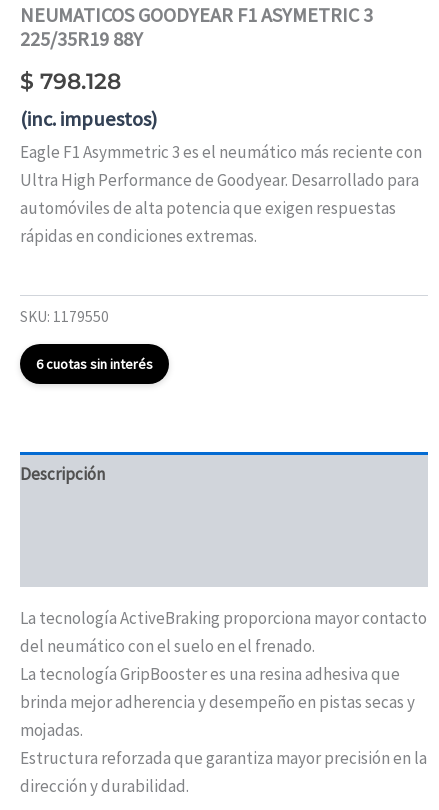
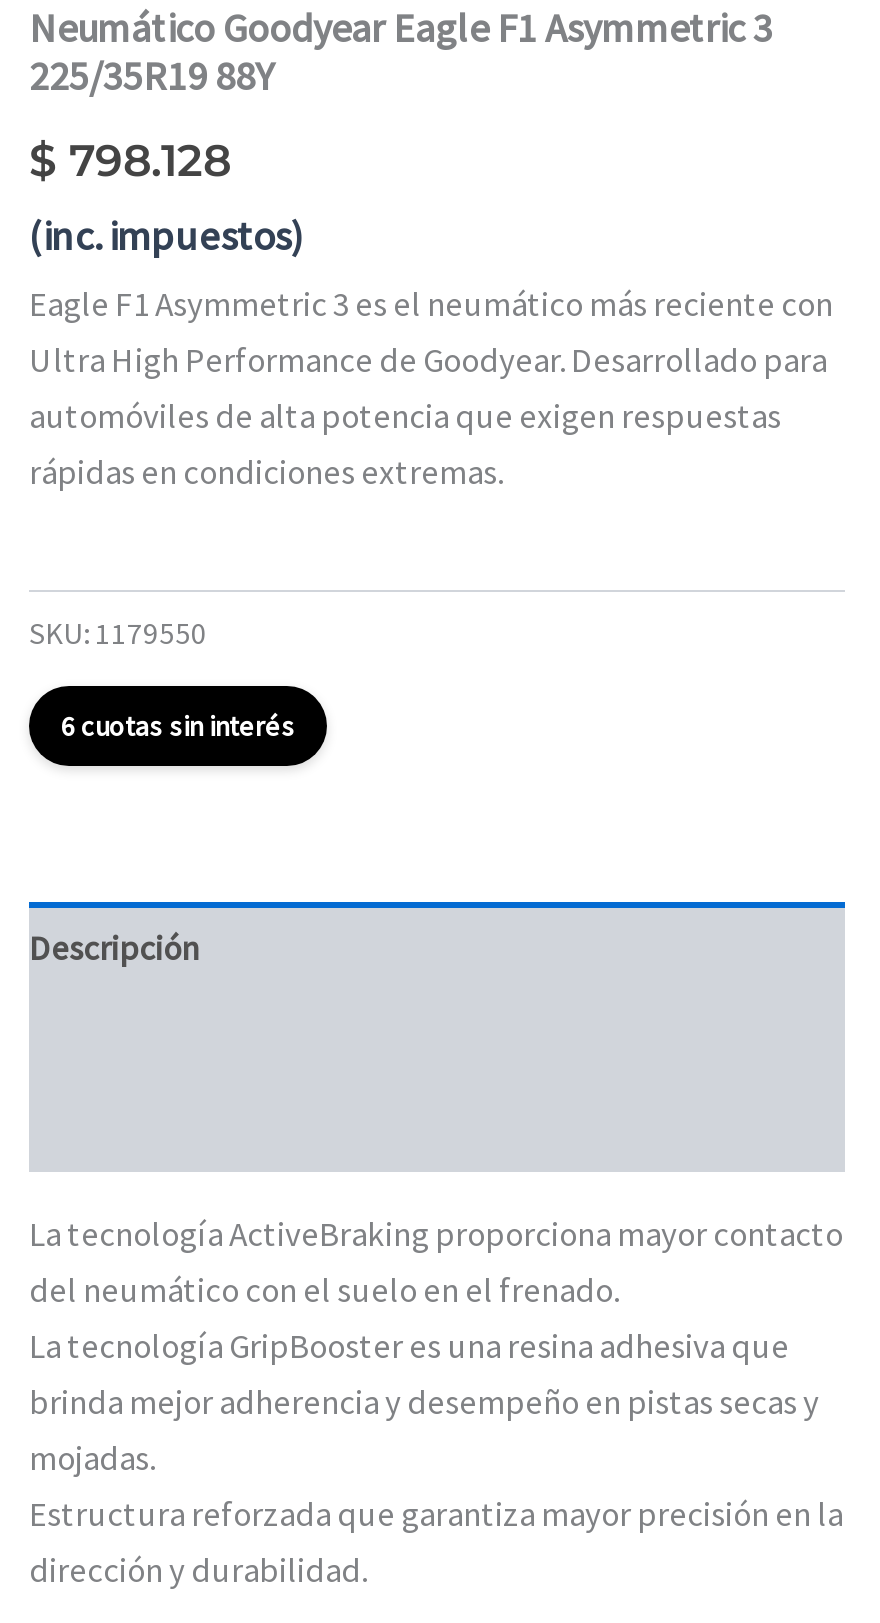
- NEUMATICOS GOODYEAR F1 ASYMETRIC 3
+ Neumático Goodyear Eagle F1 Asymmetric 3
